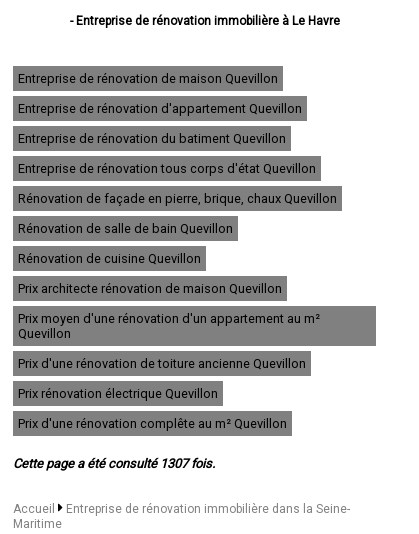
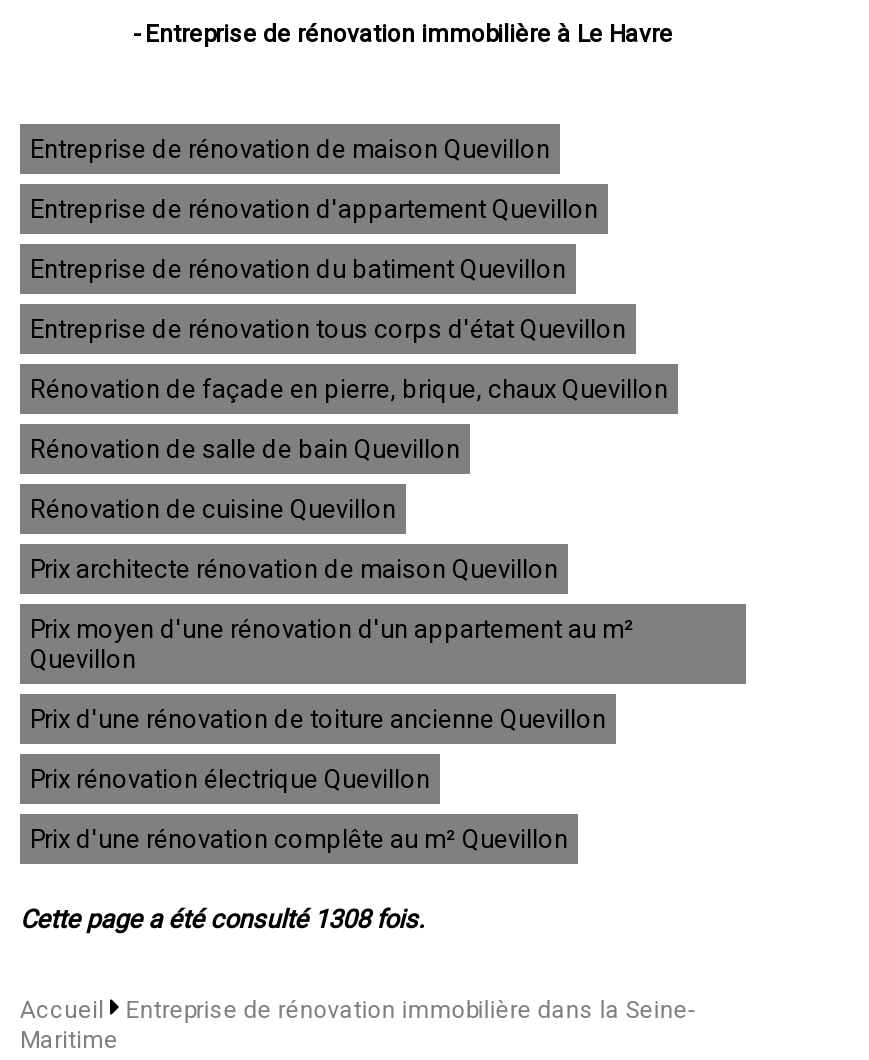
- Cette page a été consulté 1307 fois.
+ Cette page a été consulté 1308 fois.
